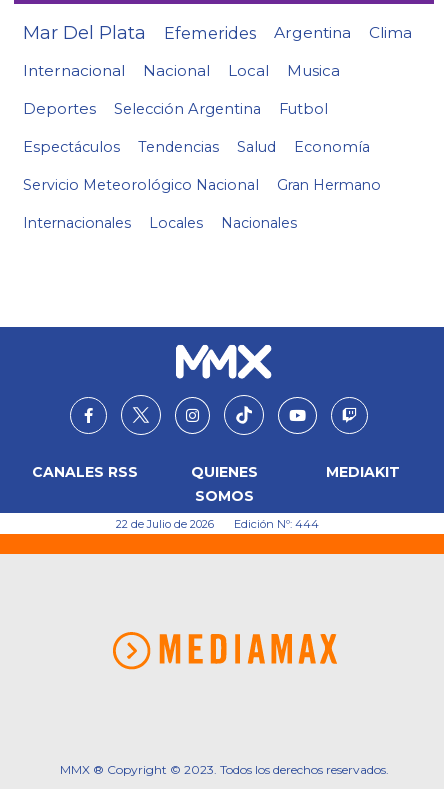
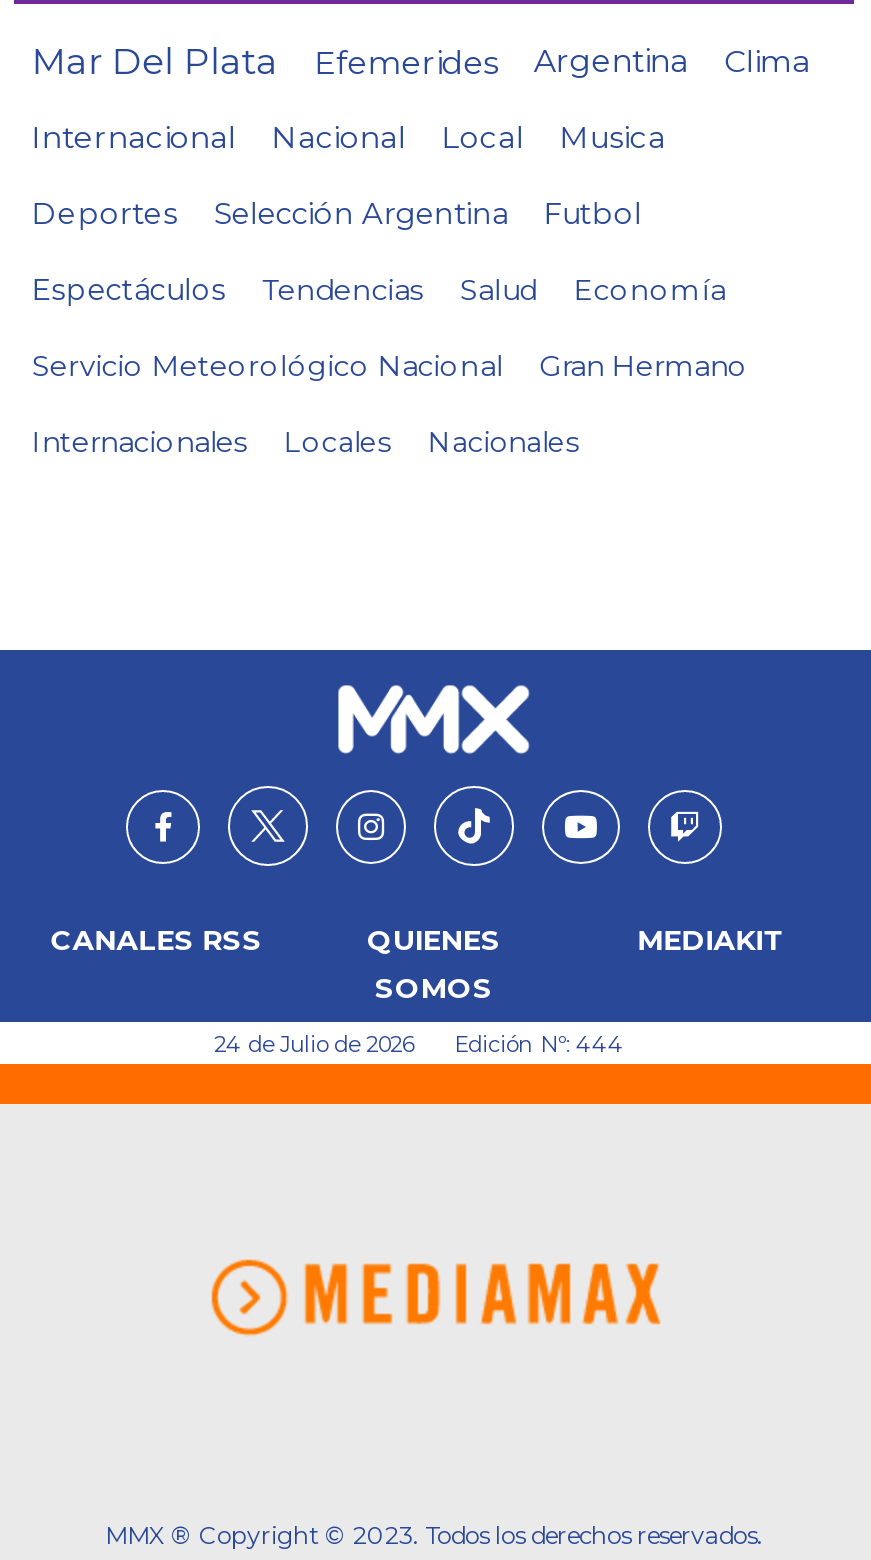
- 22 de Julio de 2026 Edición Nº: 444
+ 24 de Julio de 2026 Edición Nº: 444
